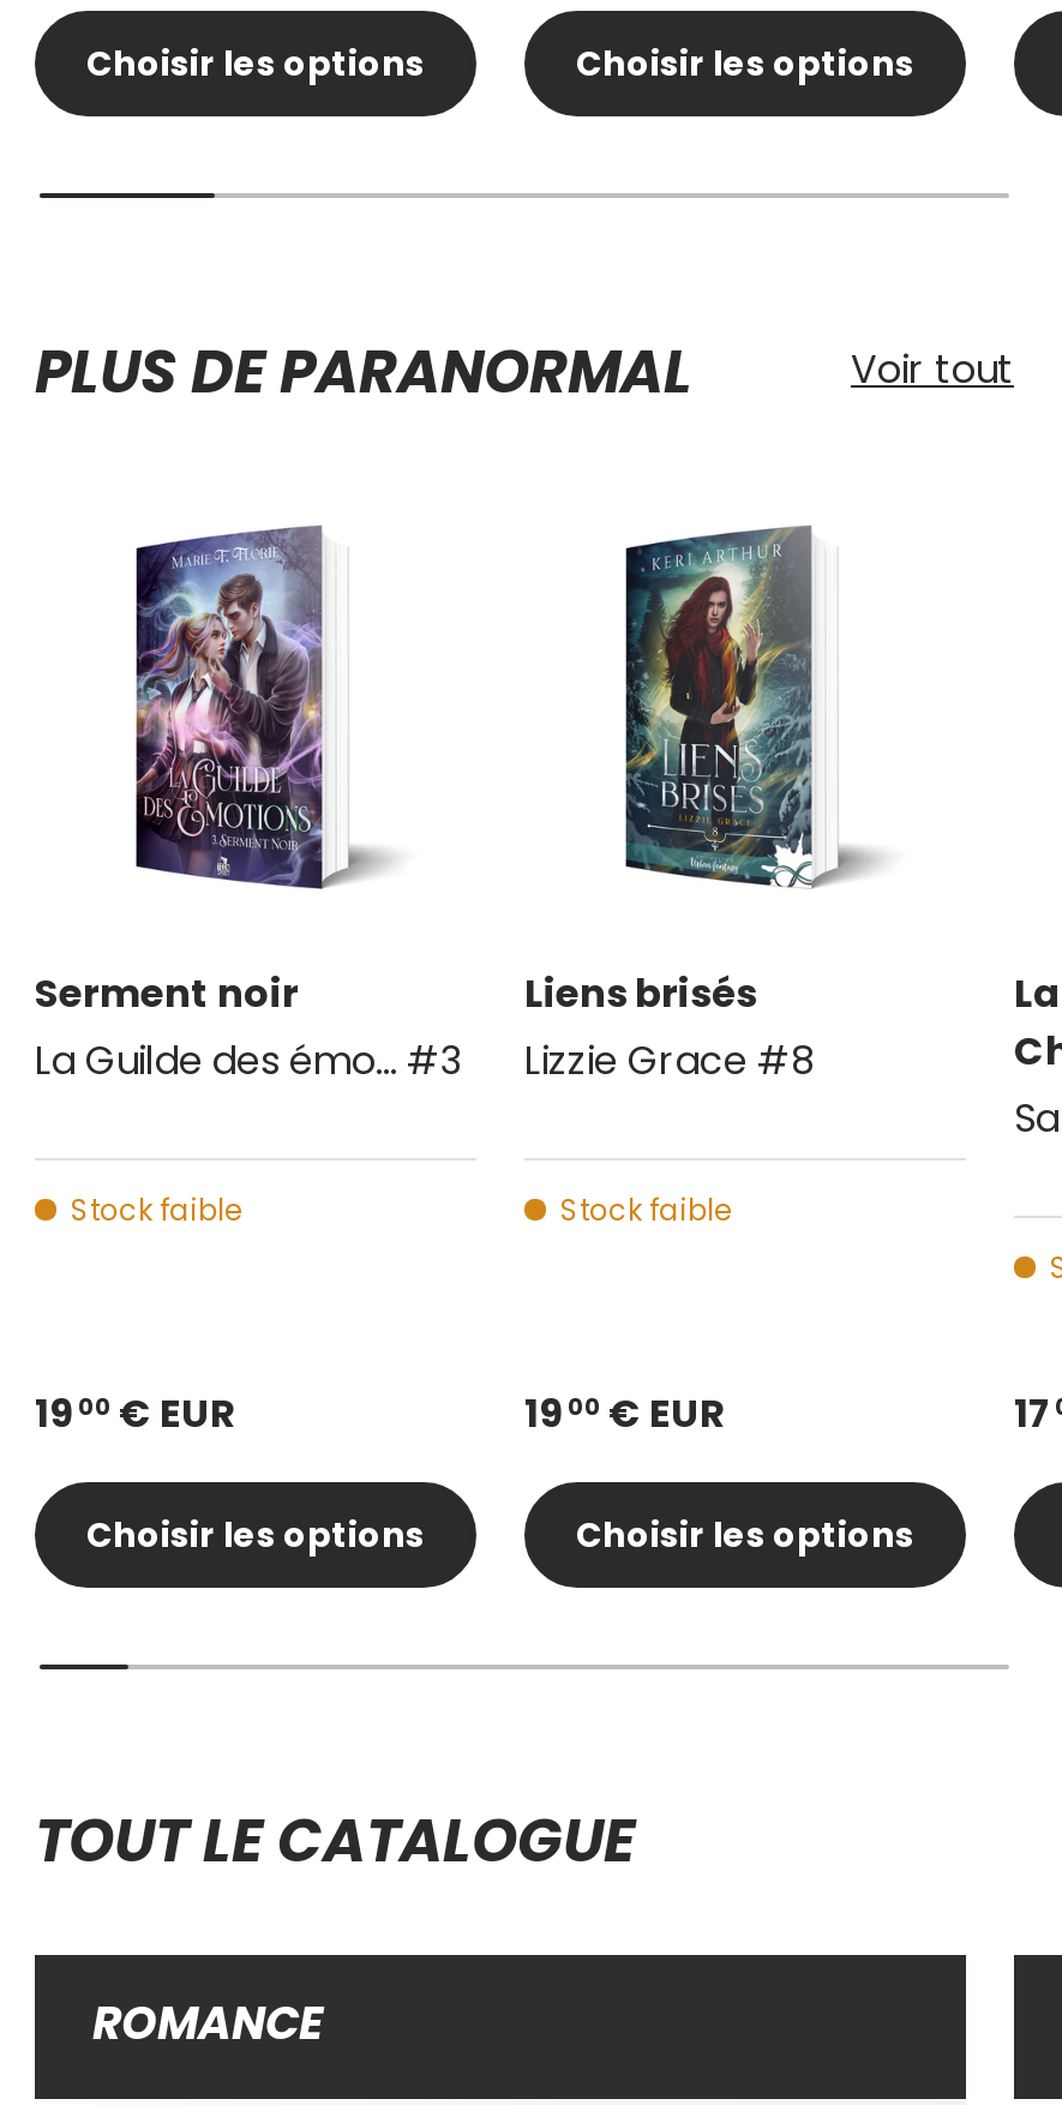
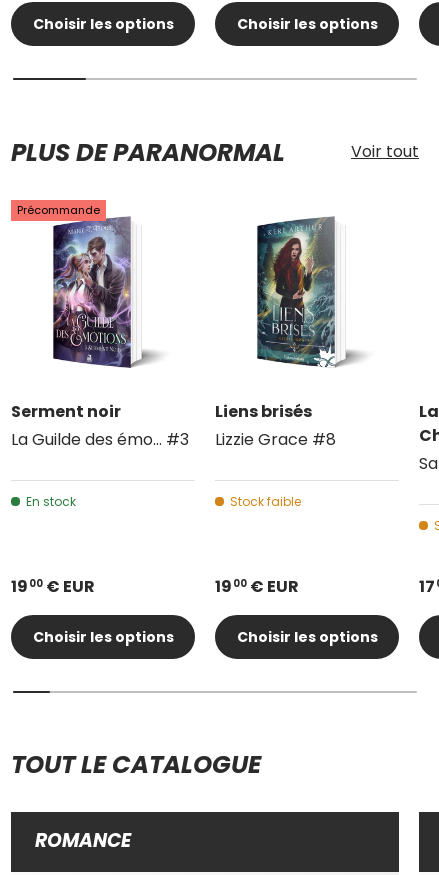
+ Précommande

- Stock faible
+ En stock
